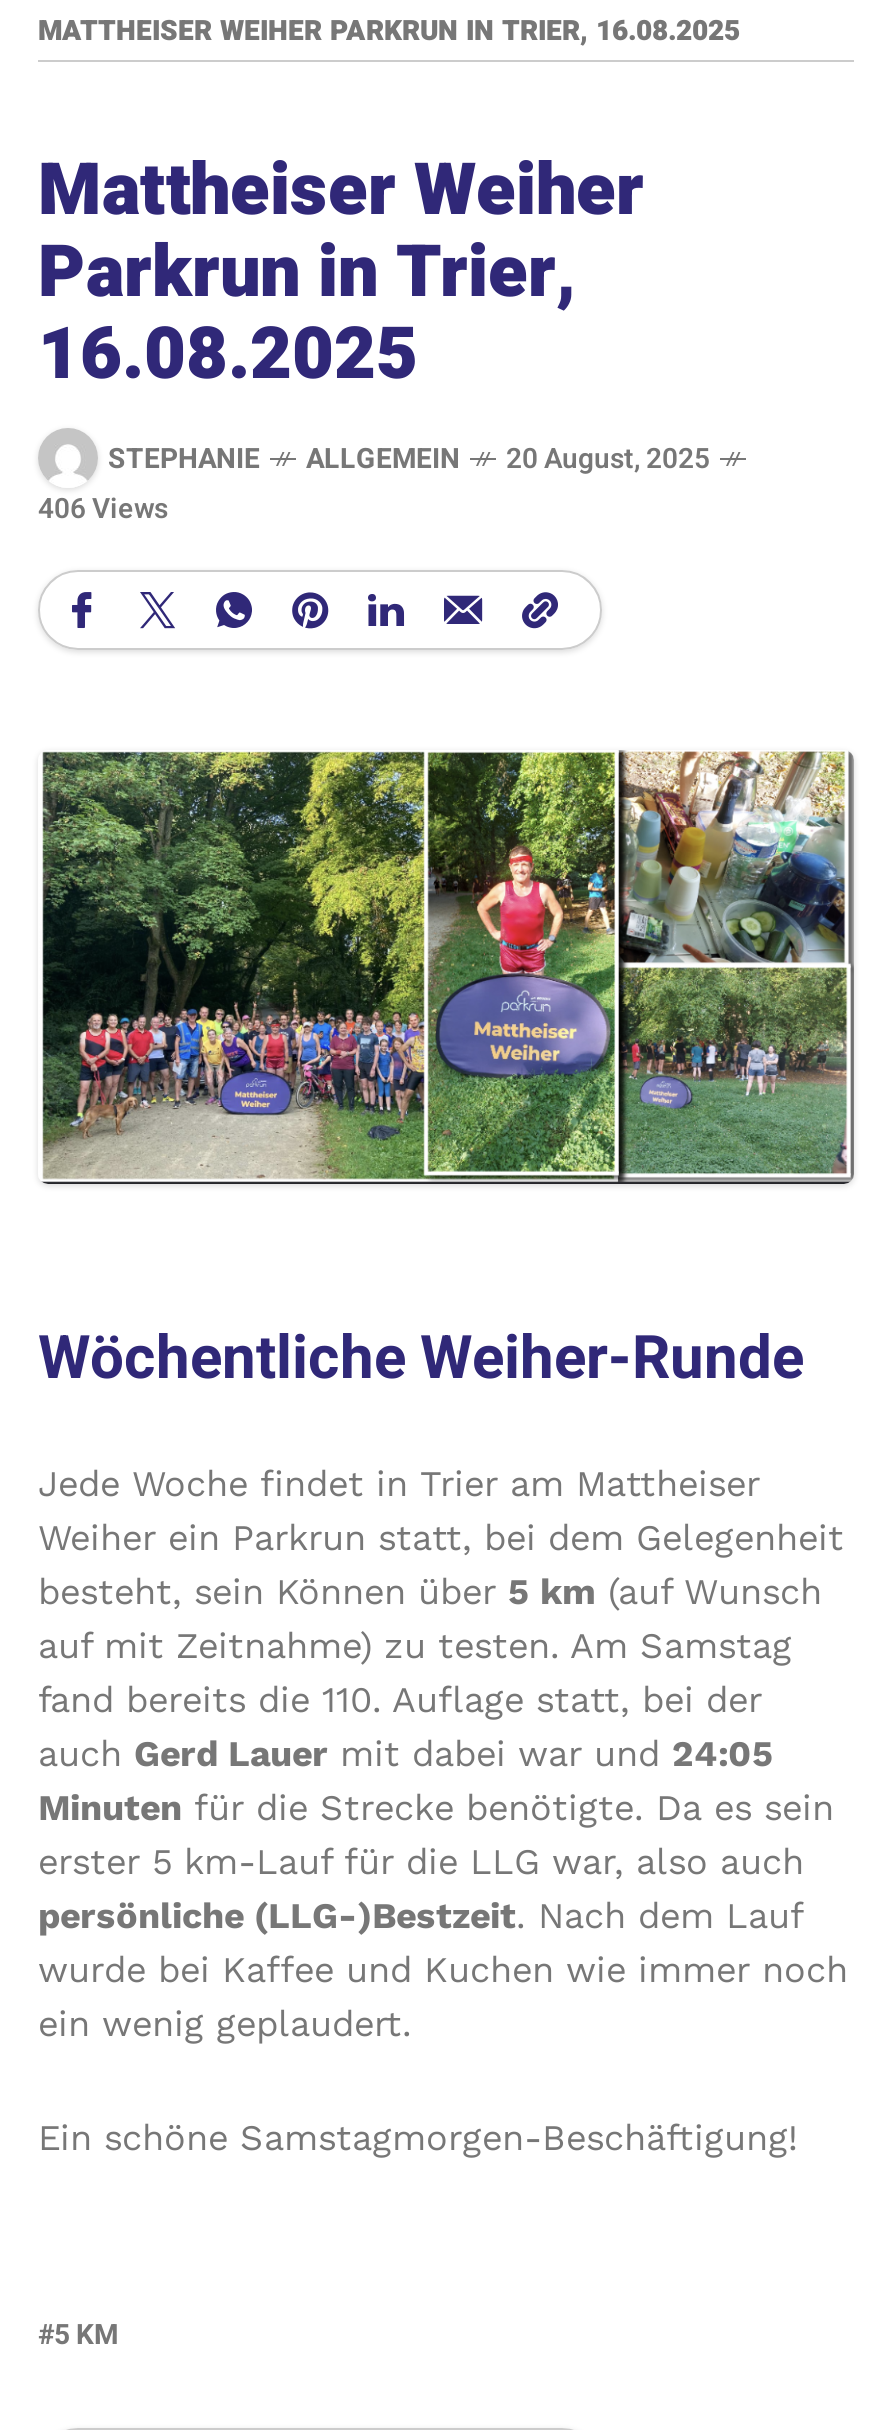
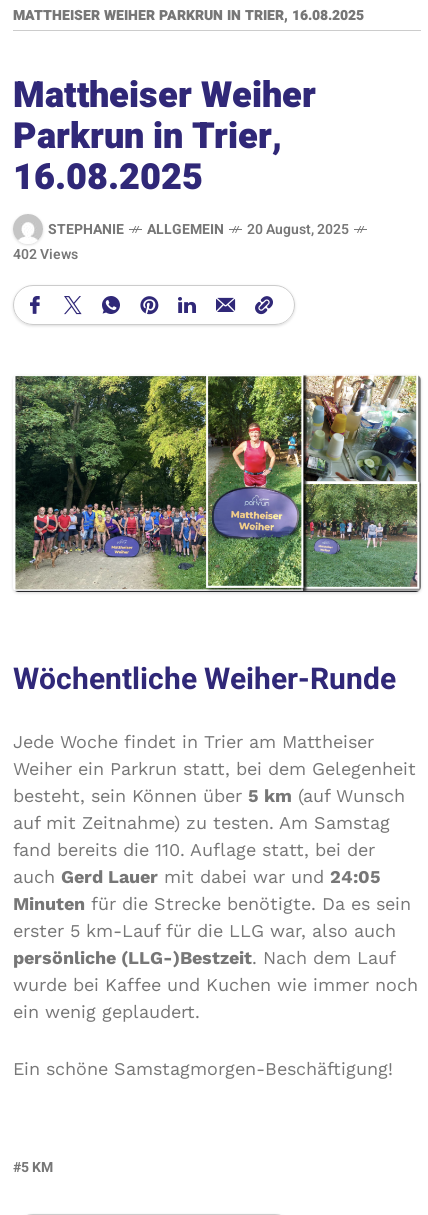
- 406 Views
+ 402 Views
